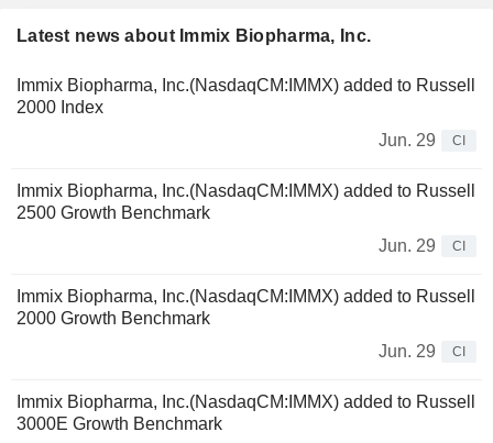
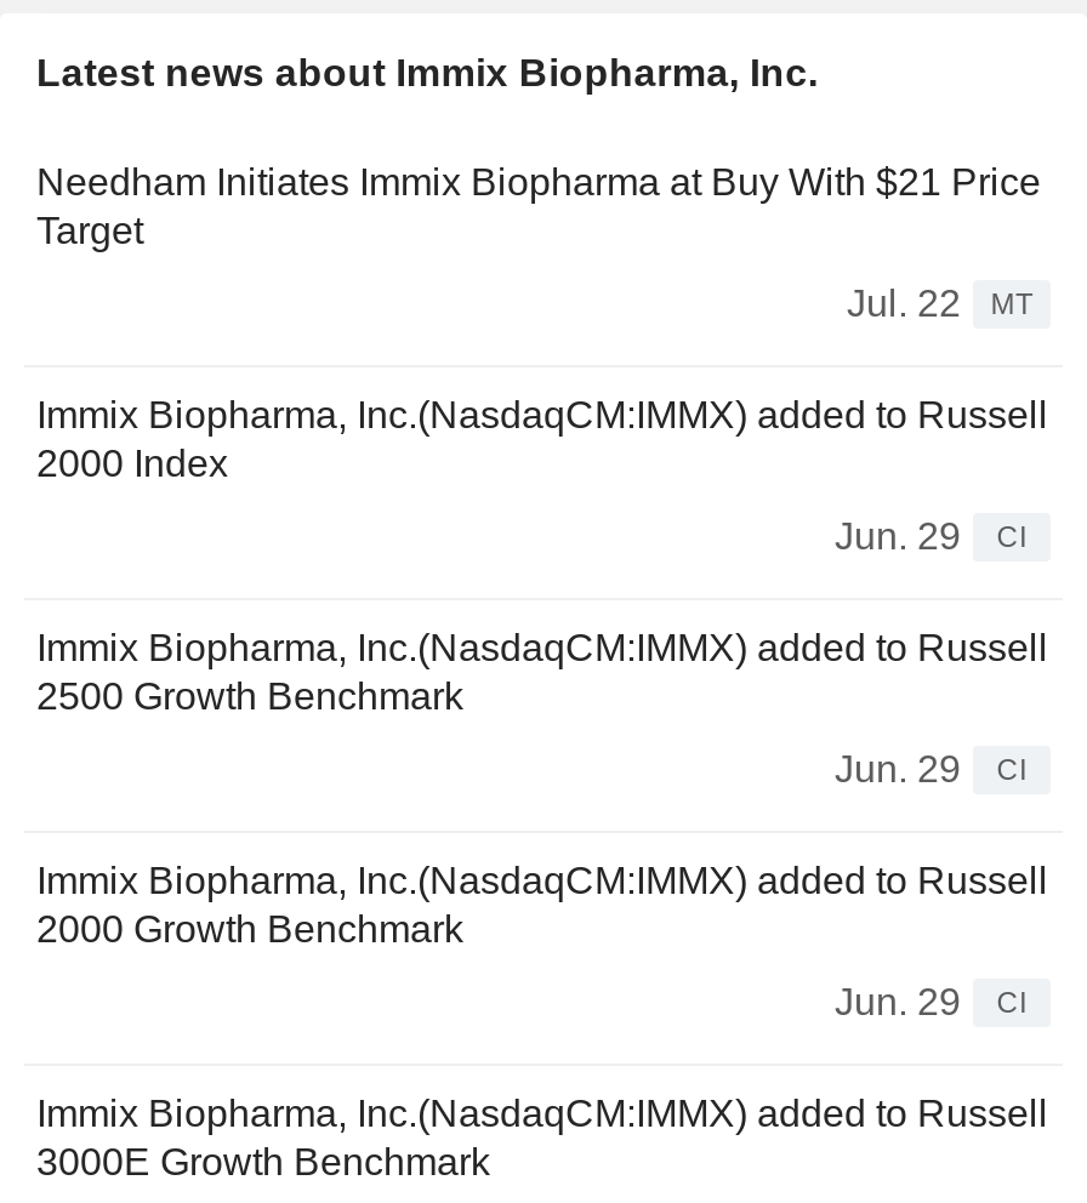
+ Needham Initiates Immix Biopharma at Buy With $21 Price
+ Target
+ Jul. 22
+ MT
